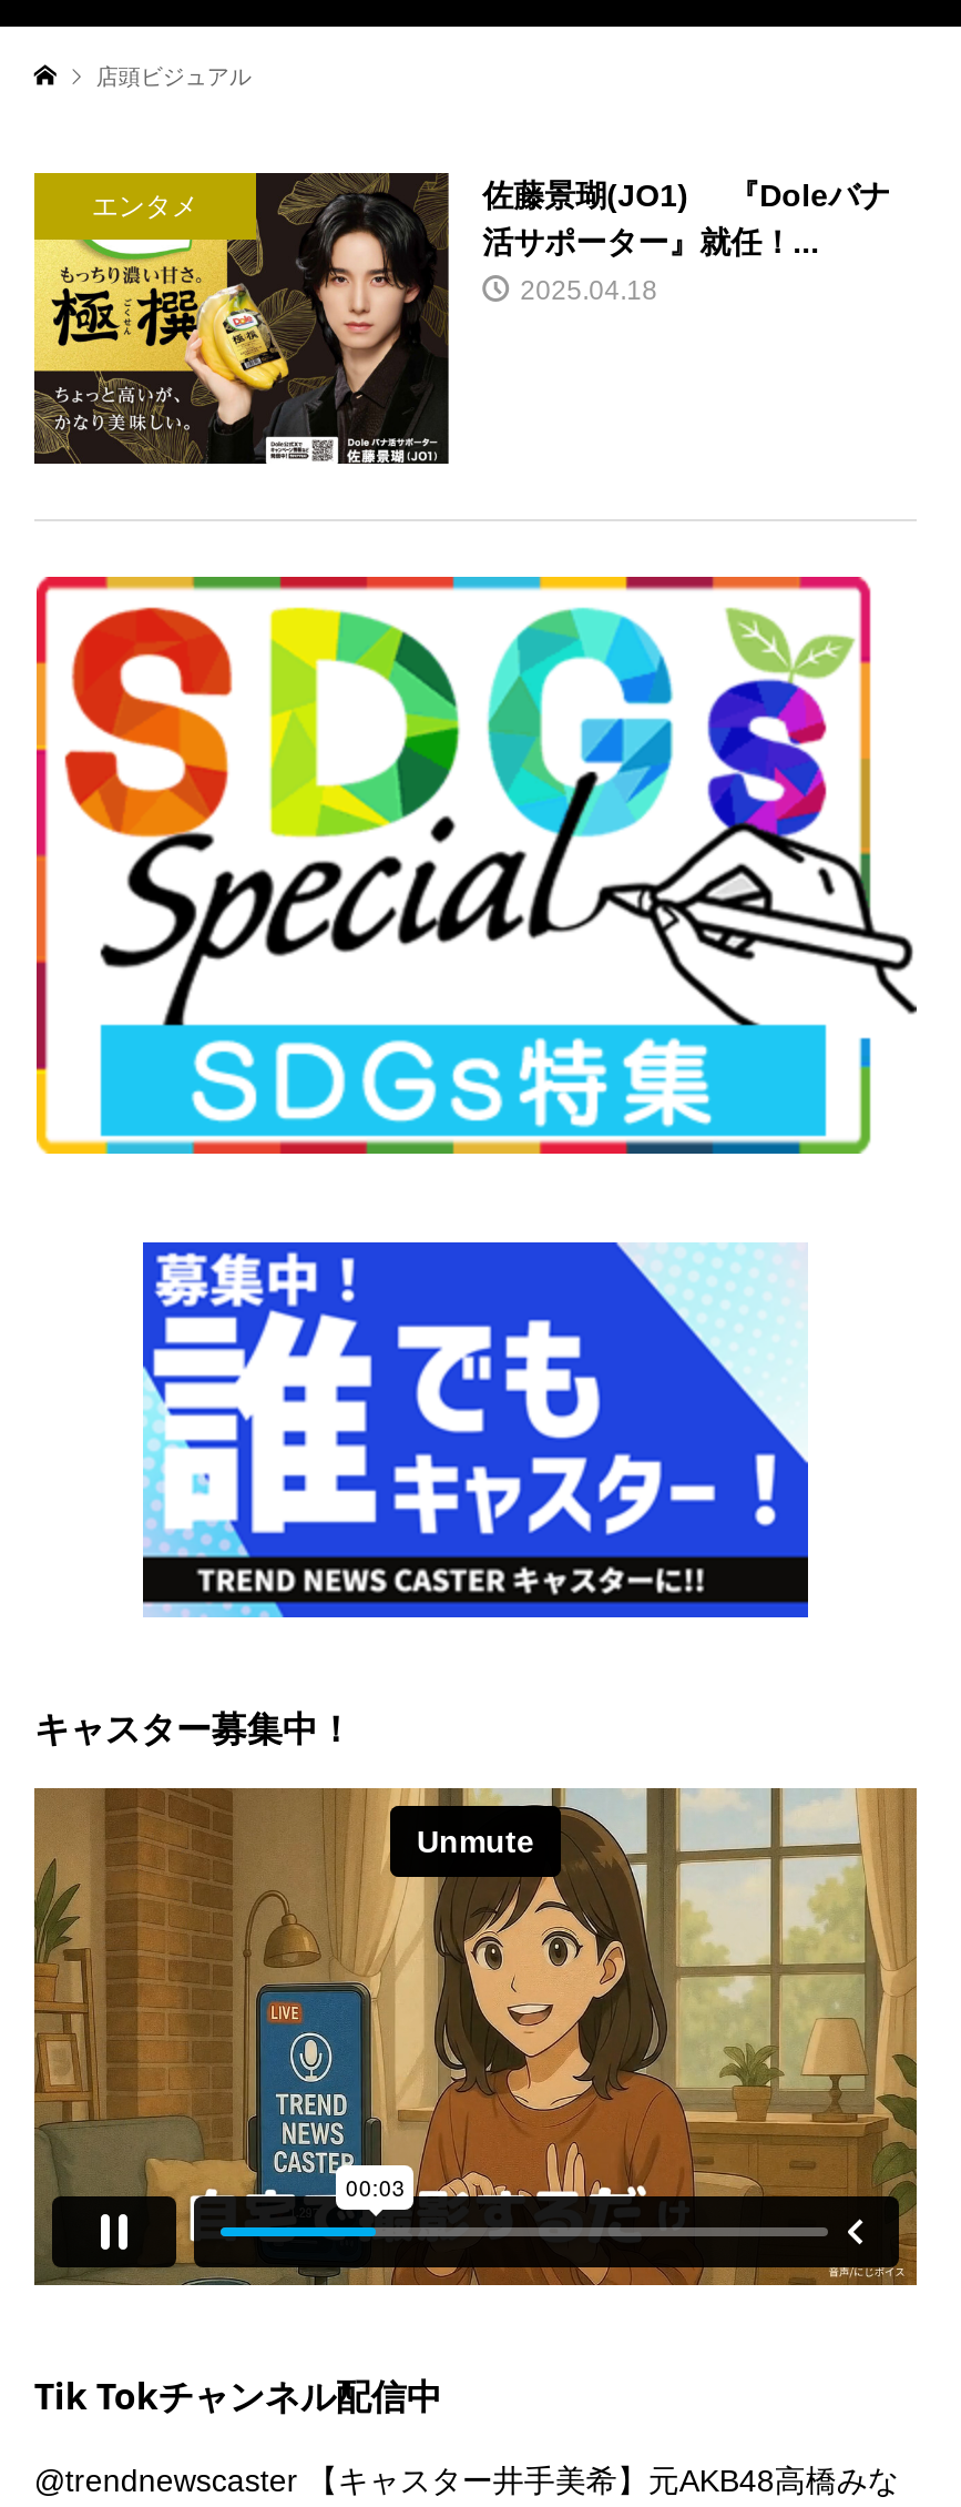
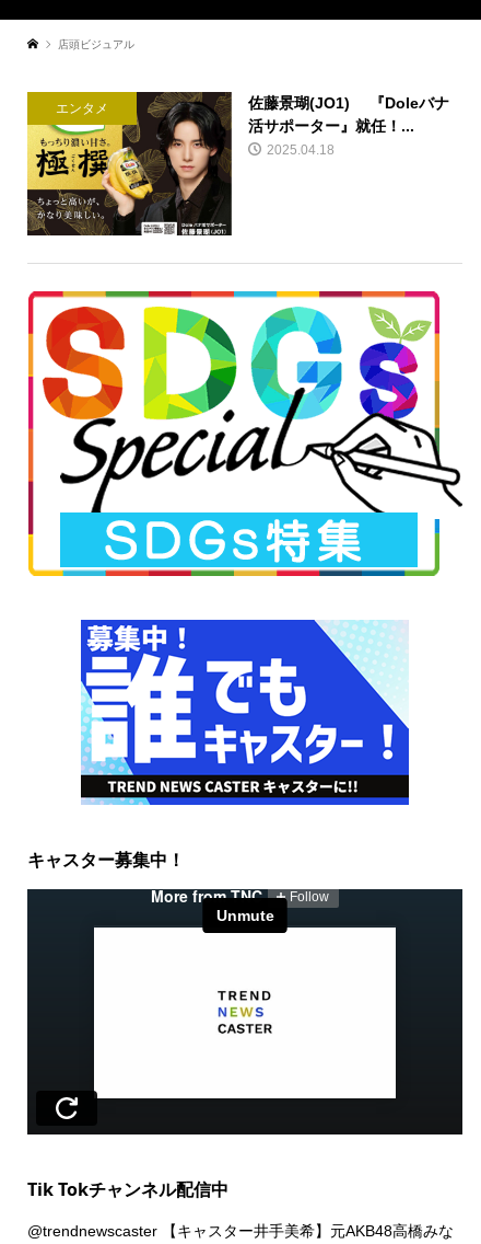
- [image]
+ [image]
